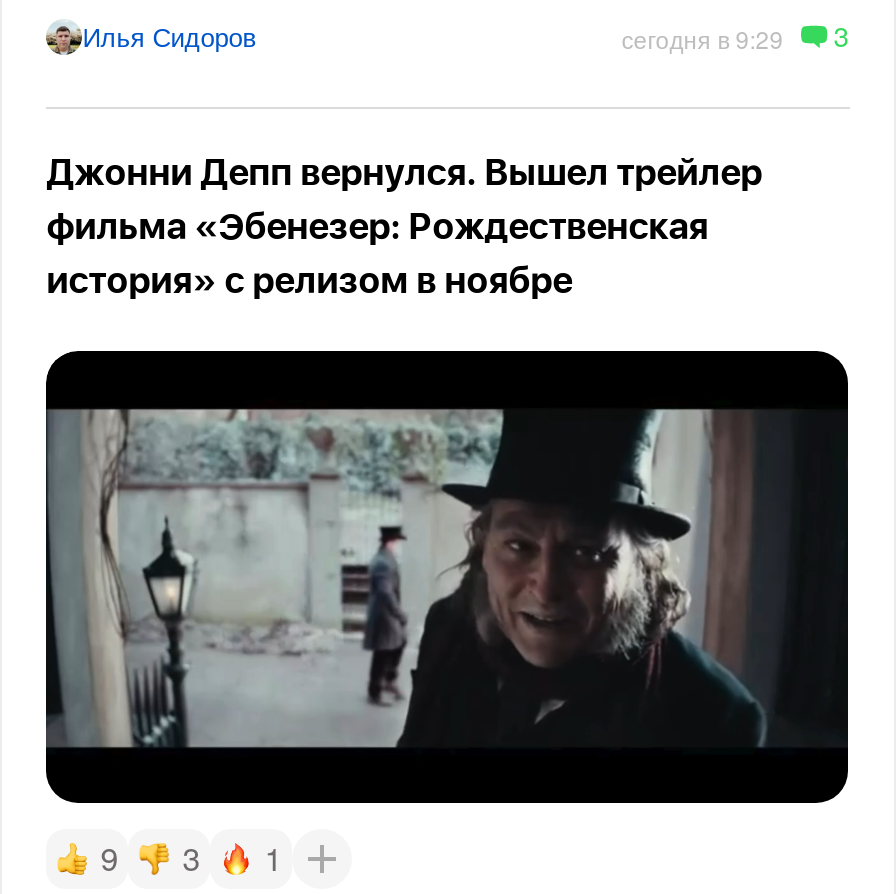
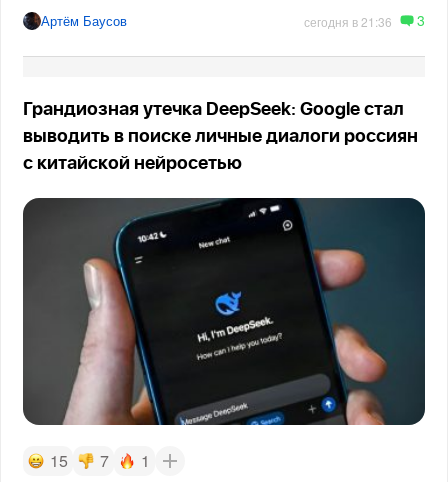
- Илья Сидоров
- сегодня в 9:29
+ Артём Баусов
+ сегодня в 21:36

- Джонни Депп вернулся. Вышел трейлер
+ Грандиозная утечка DeepSeek: Google стал

- фильма «Эбенезер: Рождественская
+ выводить в поиске личные диалоги россиян

- история» с релизом в ноябре
+ с китайской нейросетью

- [image]
- 9
- 3
+ [image]
+ 15
+ 7
